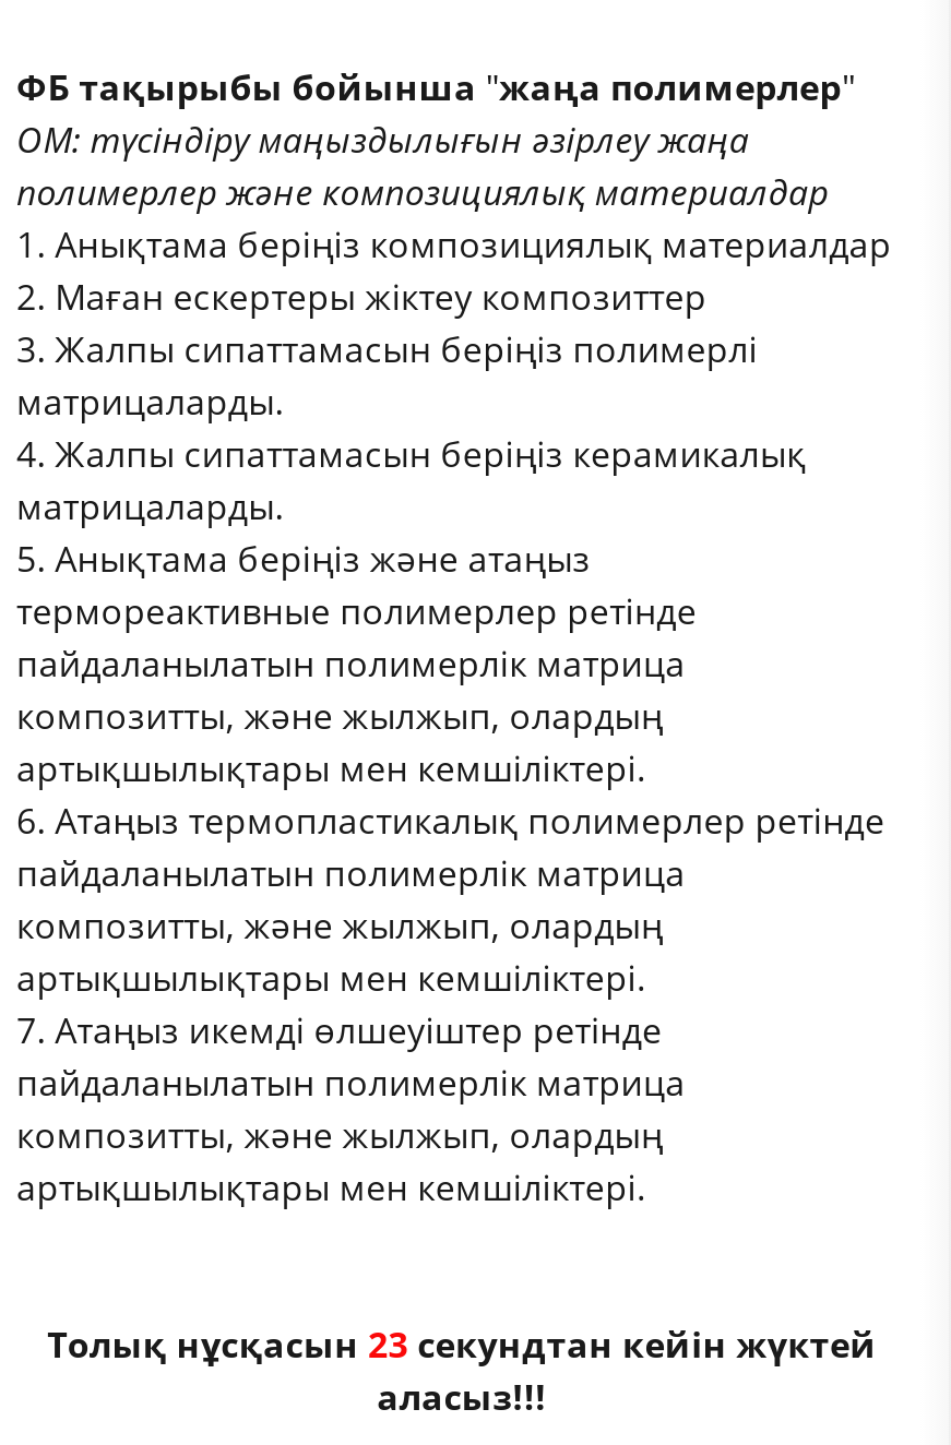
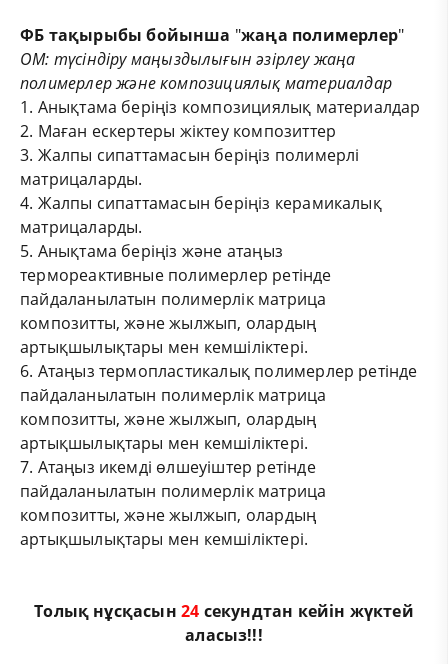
- Толық нұсқасын 23 секундтан кейін жүктей
+ Толық нұсқасын 24 секундтан кейін жүктей
